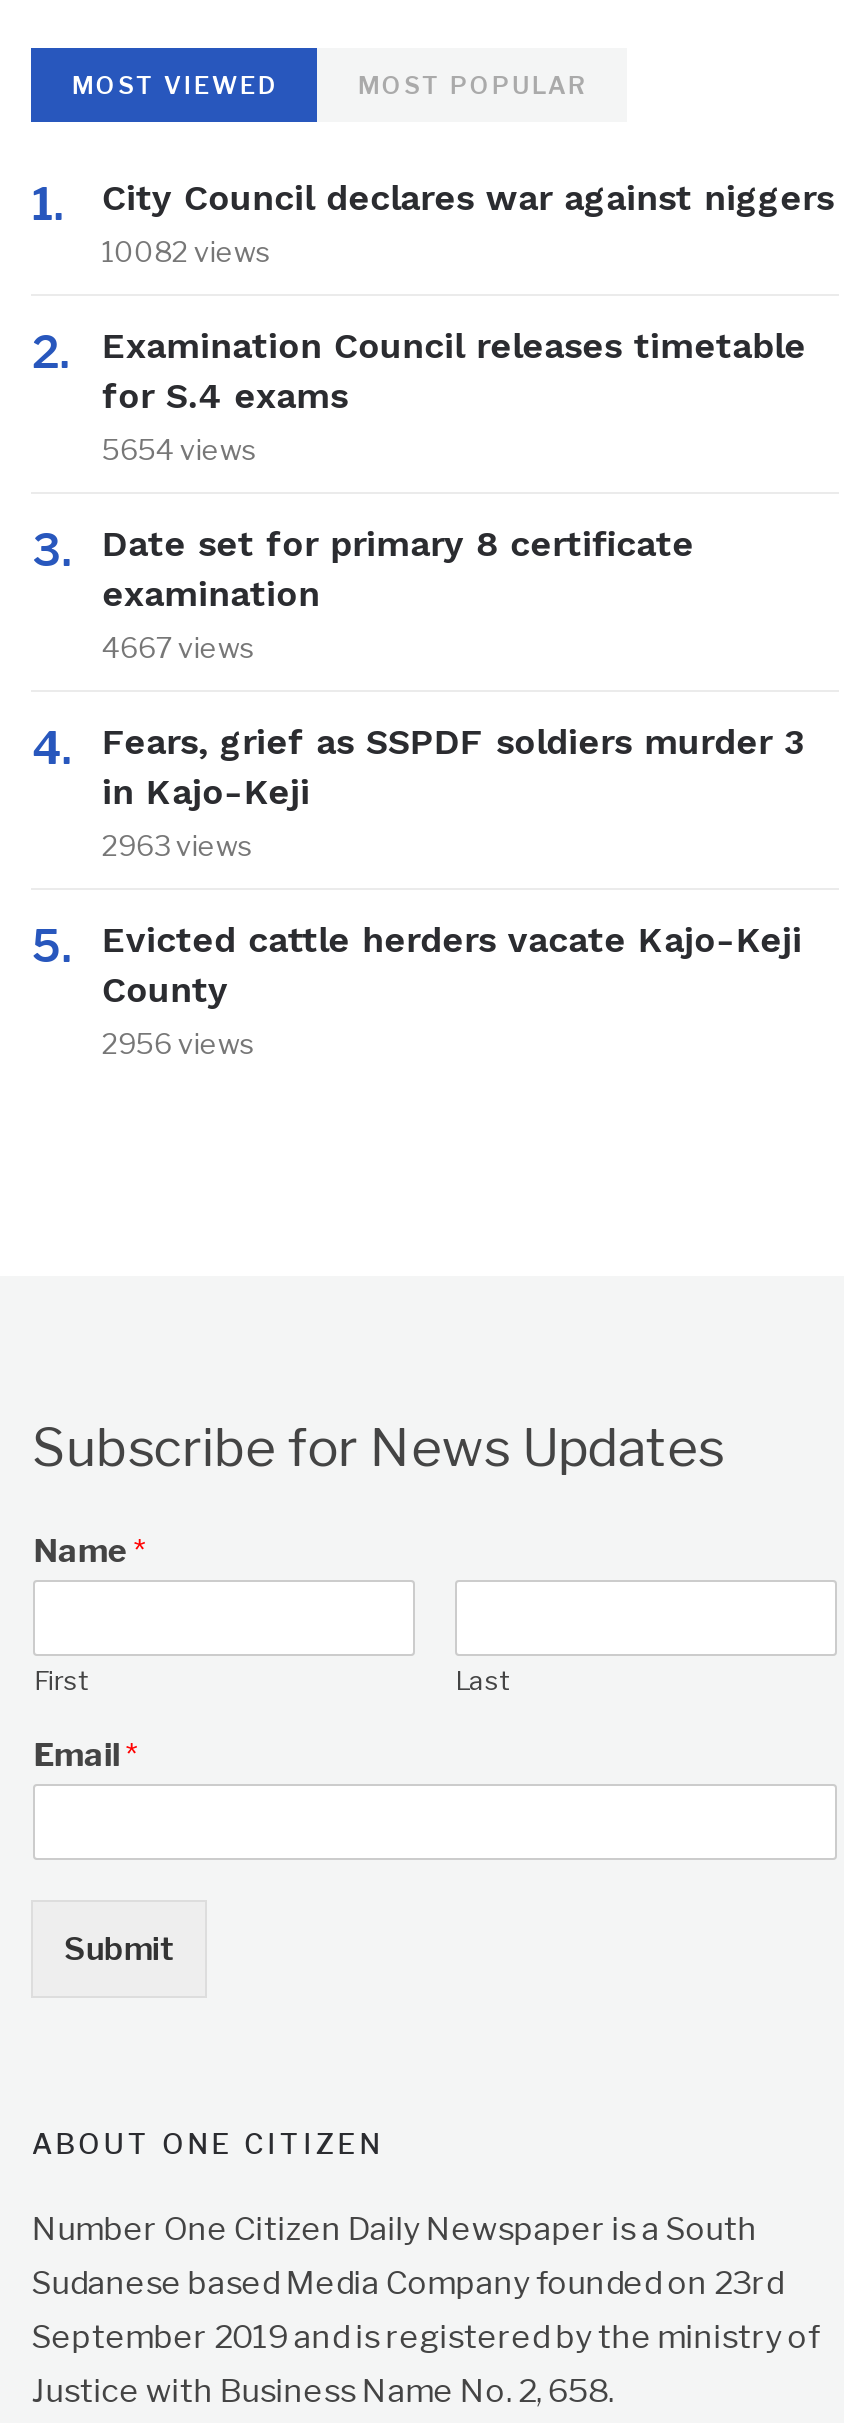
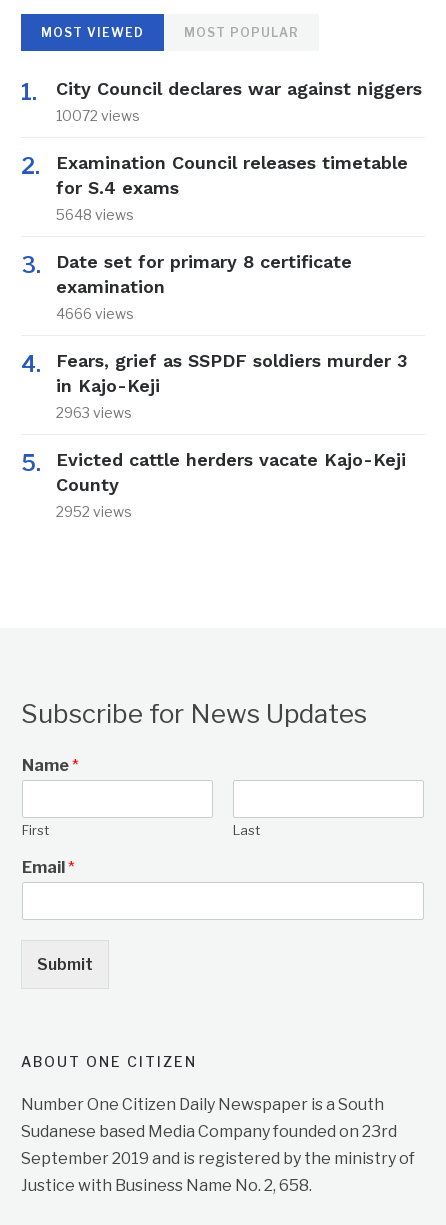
- 10082 views
+ 10072 views

- 5654 views
+ 5648 views

- 4667 views
+ 4666 views

- 2956 views
+ 2952 views
